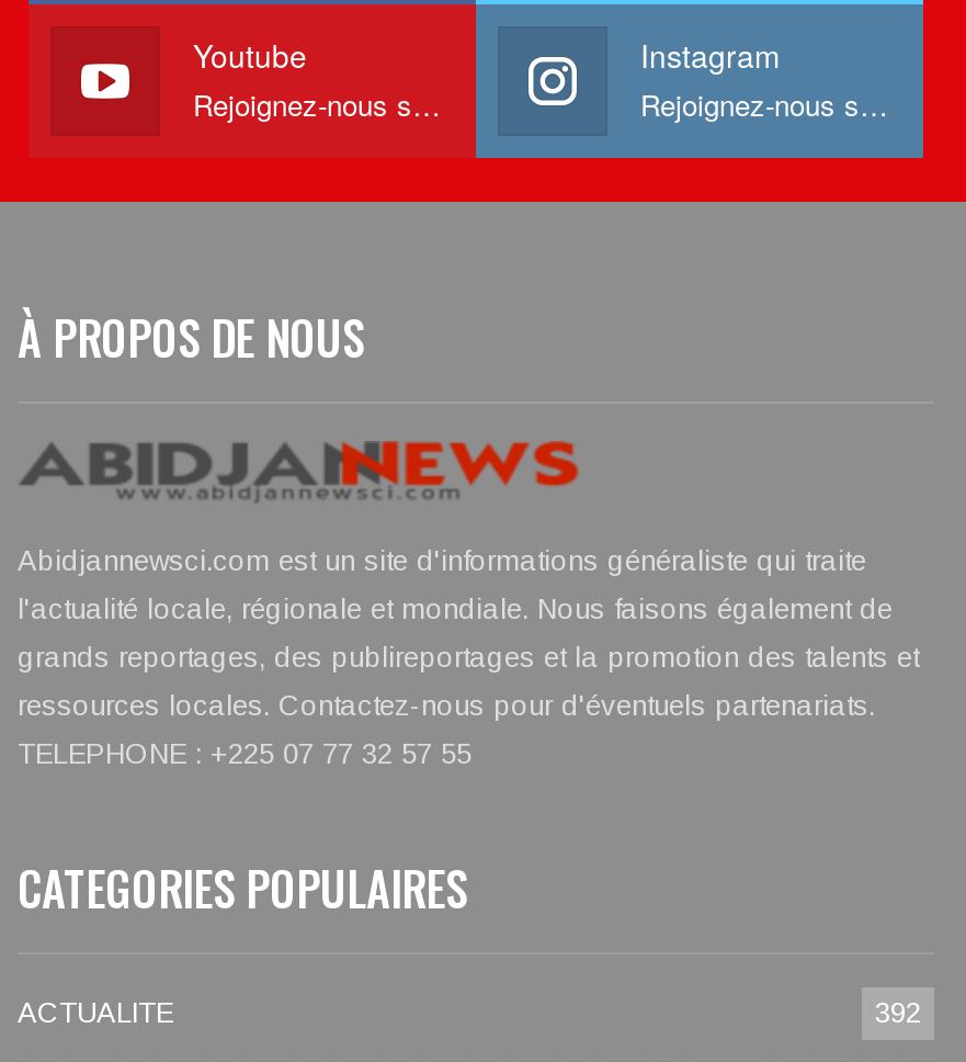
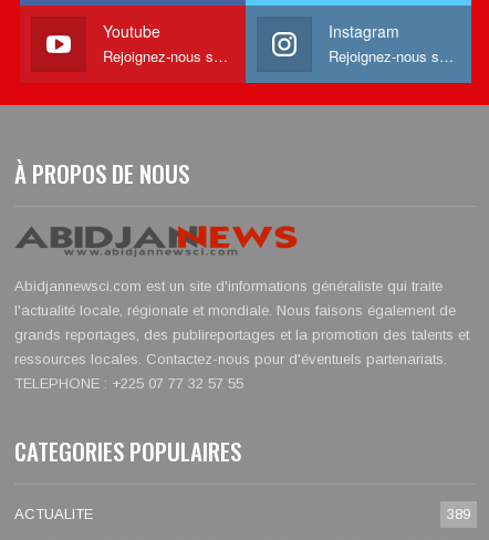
- 392
+ 389
